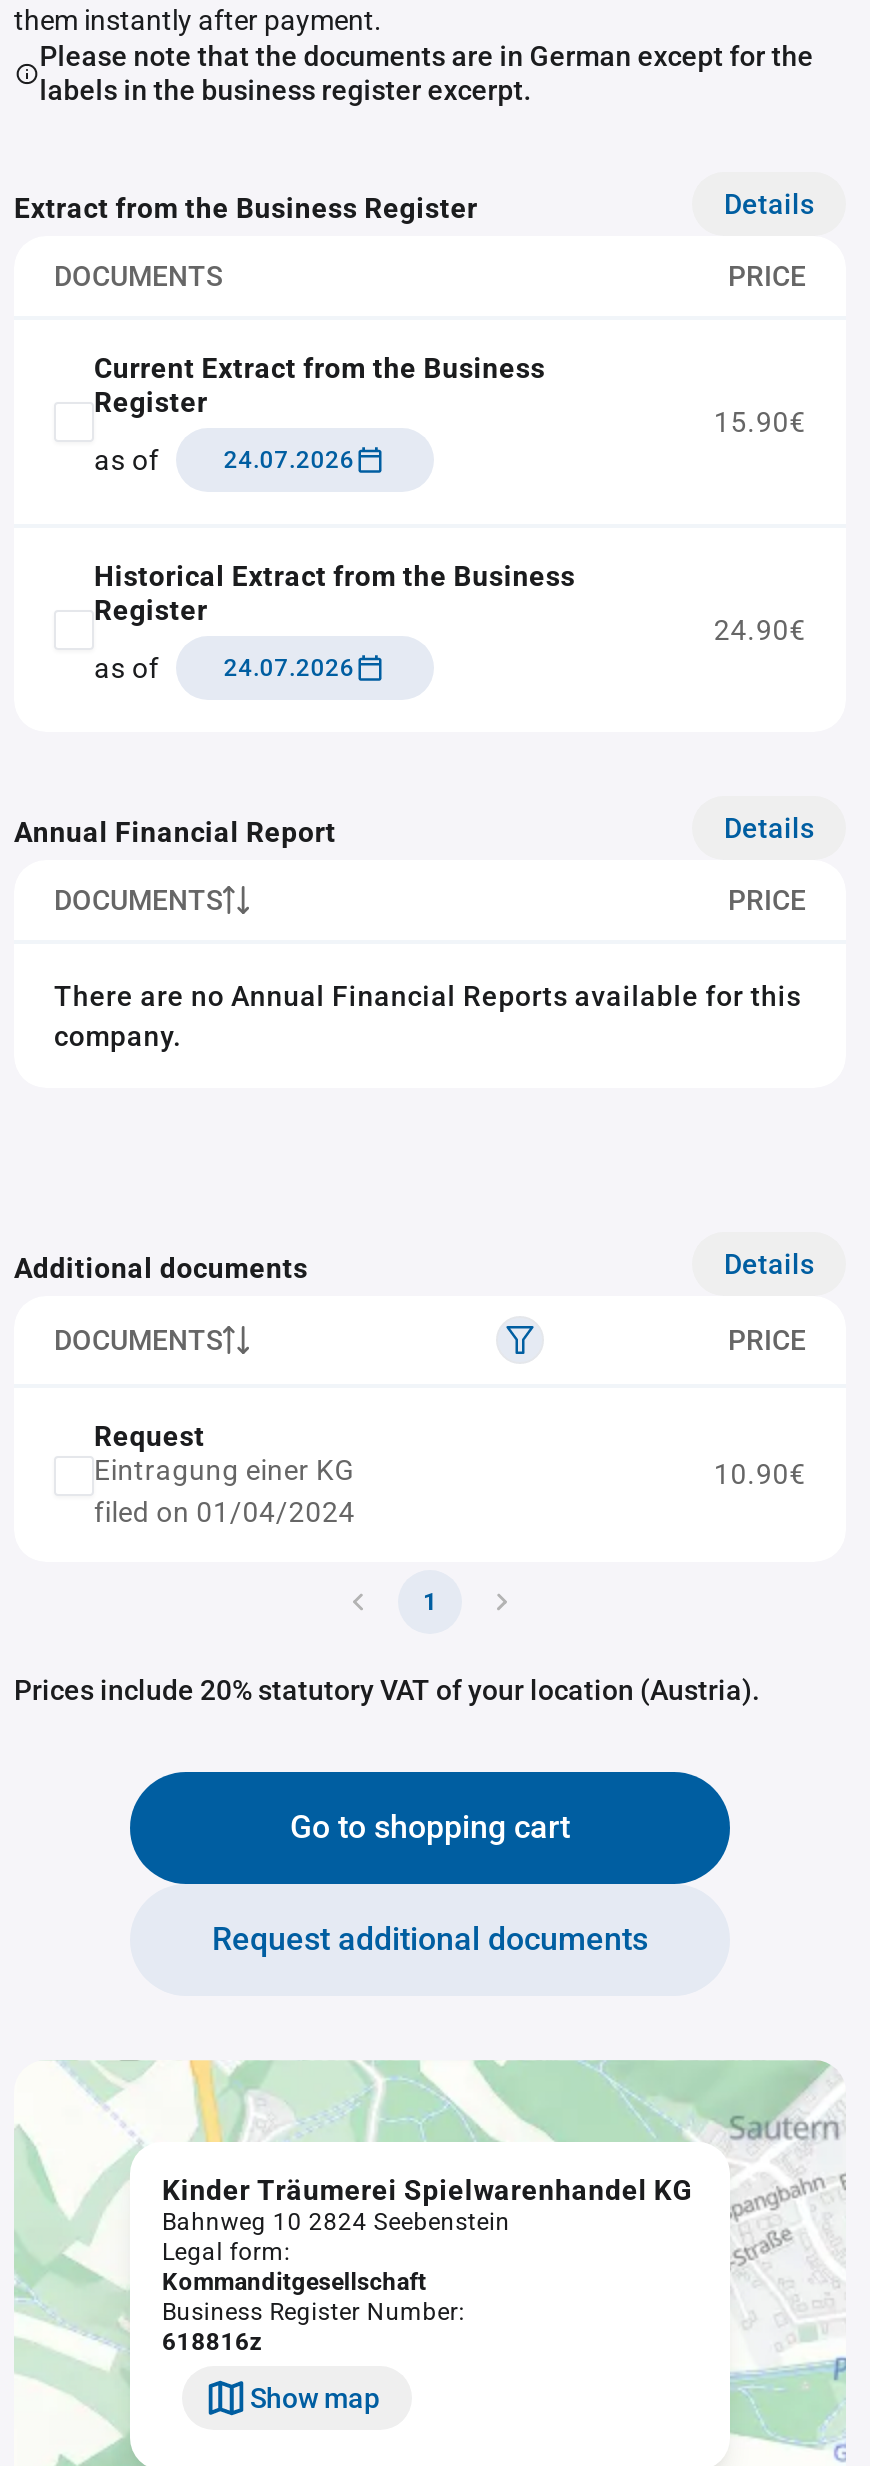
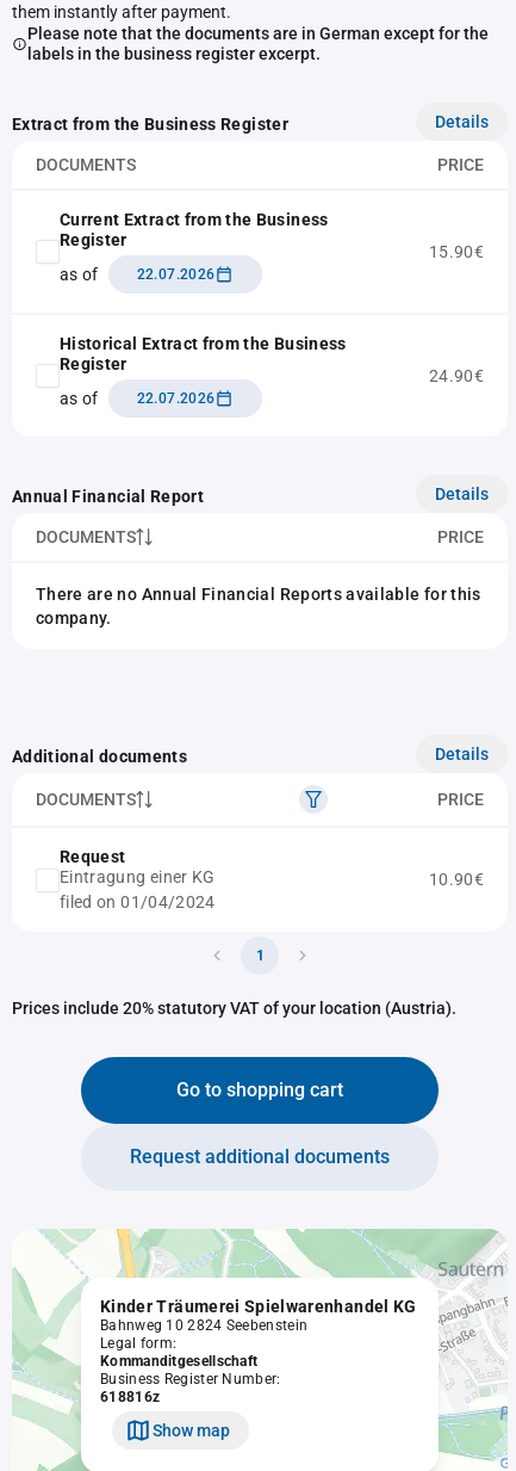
- 24.07.2026
+ 22.07.2026

- 24.07.2026
+ 22.07.2026
